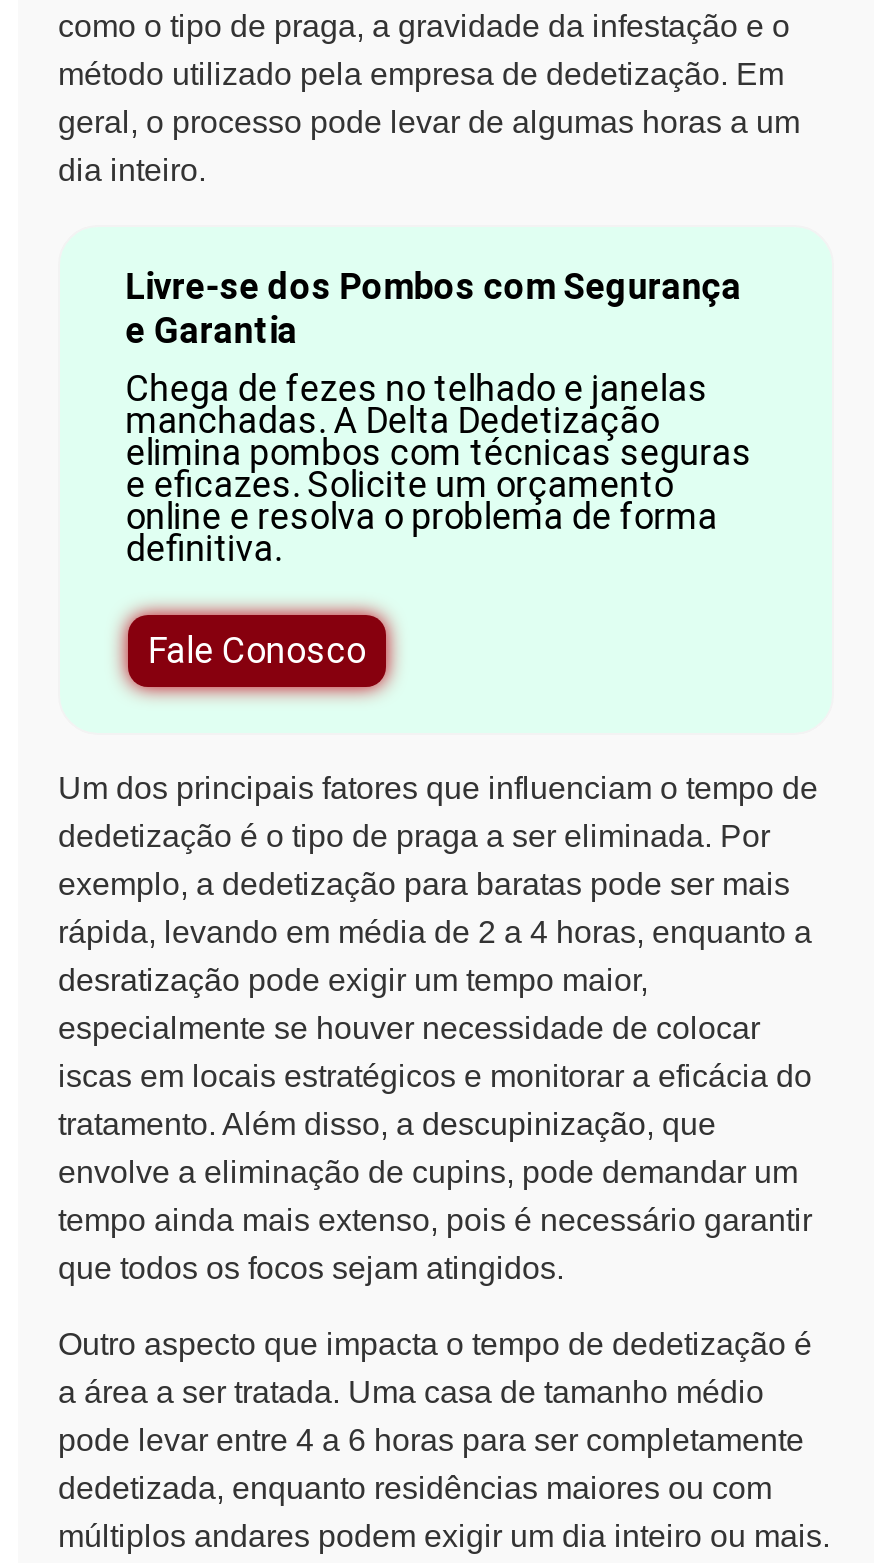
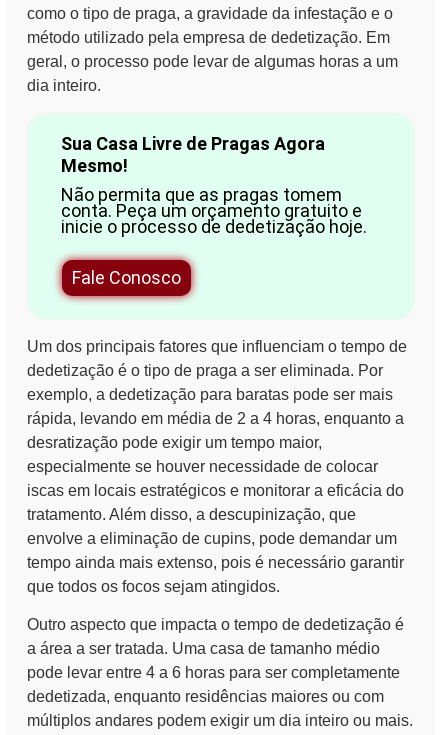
- Livre-se dos Pombos com Segurança
- e Garantia
- Chega de fezes no telhado e janelas
- manchadas. A Delta Dedetização
- elimina pombos com técnicas seguras
- e eficazes. Solicite um orçamento
- online e resolva o problema de forma
- definitiva.
+ Sua Casa Livre de Pragas Agora
+ Mesmo!
+ Não permita que as pragas tomem
+ conta. Peça um orçamento gratuito e
+ inicie o processo de dedetização hoje.
